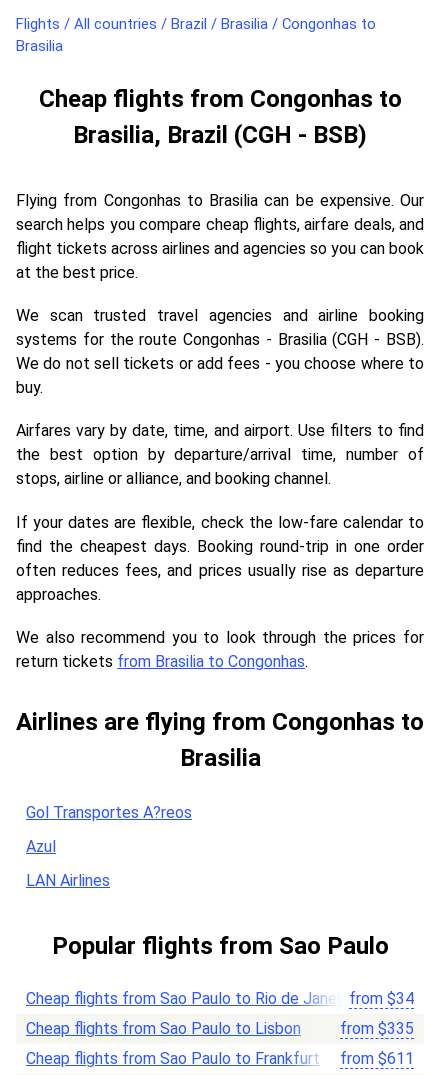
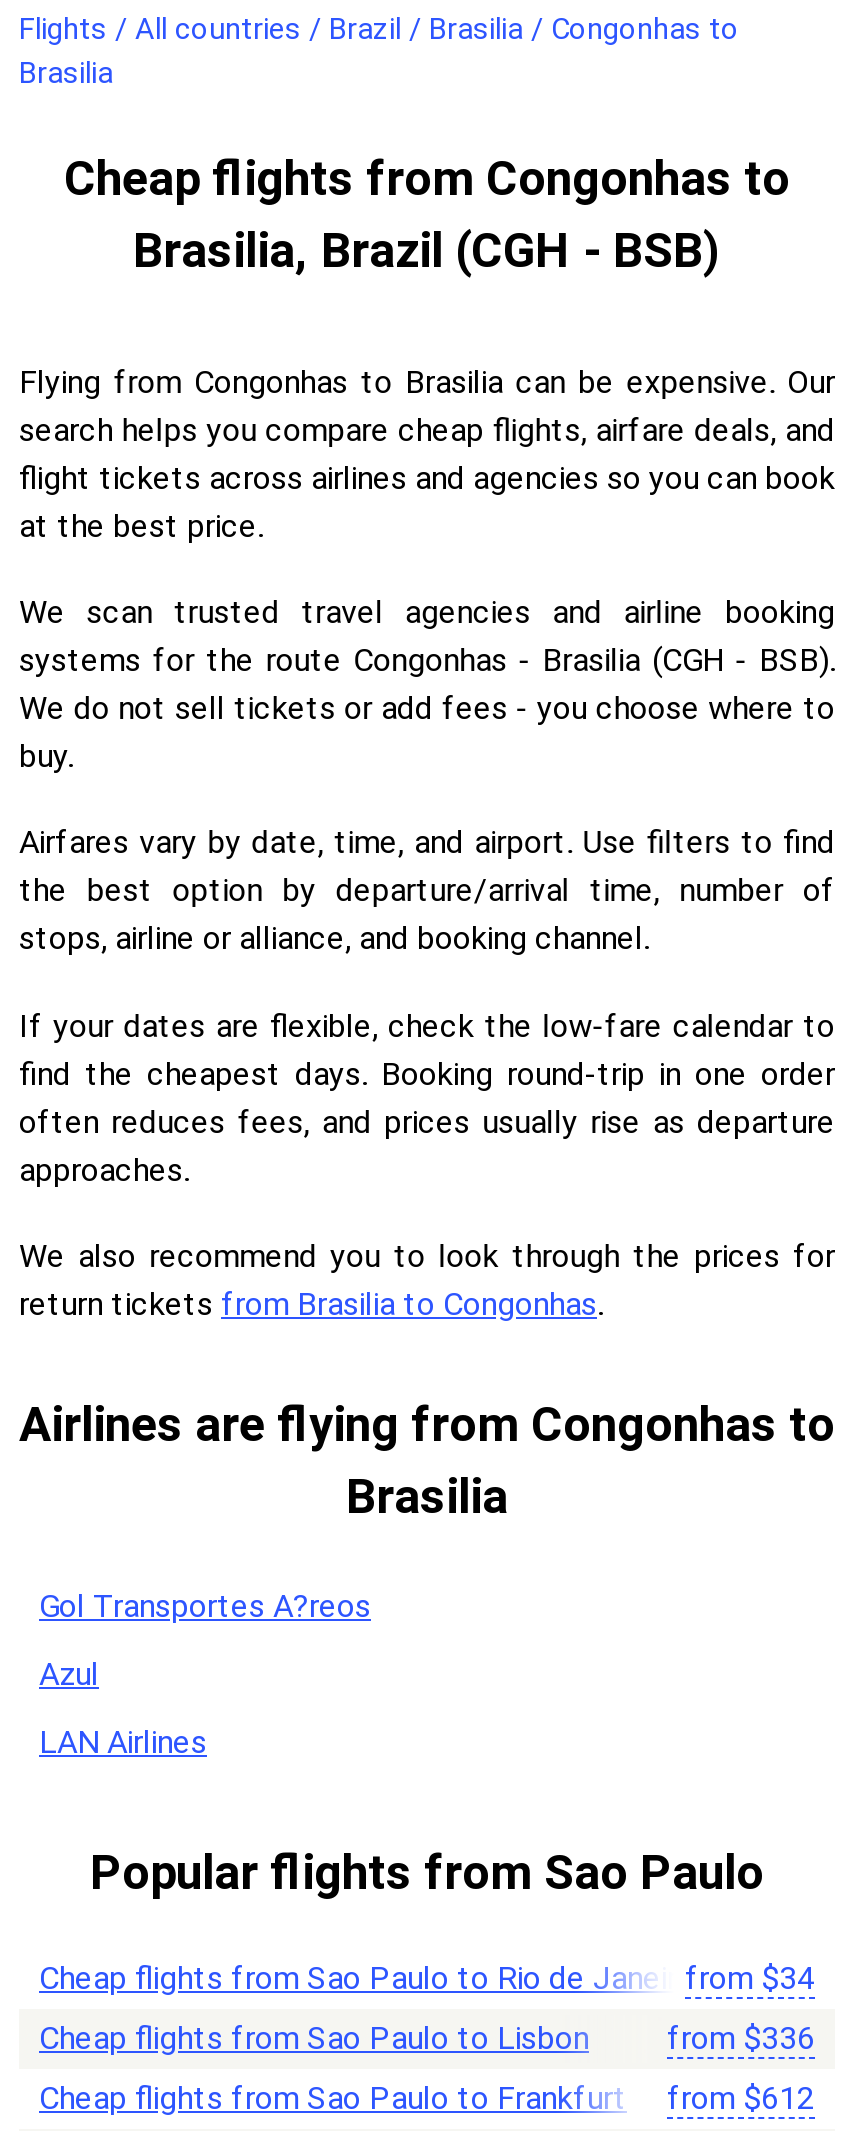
- from $335
+ from $336

- Cheap flights from Sao Paulo to Frankfurt from $611
+ Cheap flights from Sao Paulo to Frankfurt from $612
